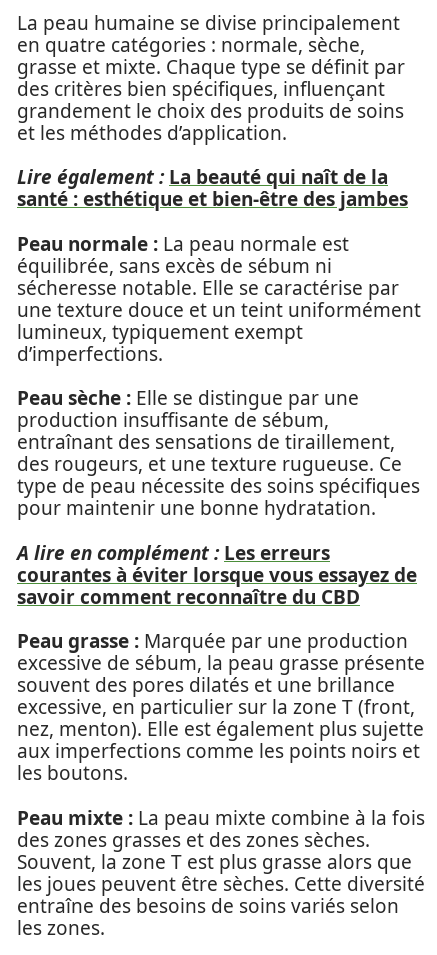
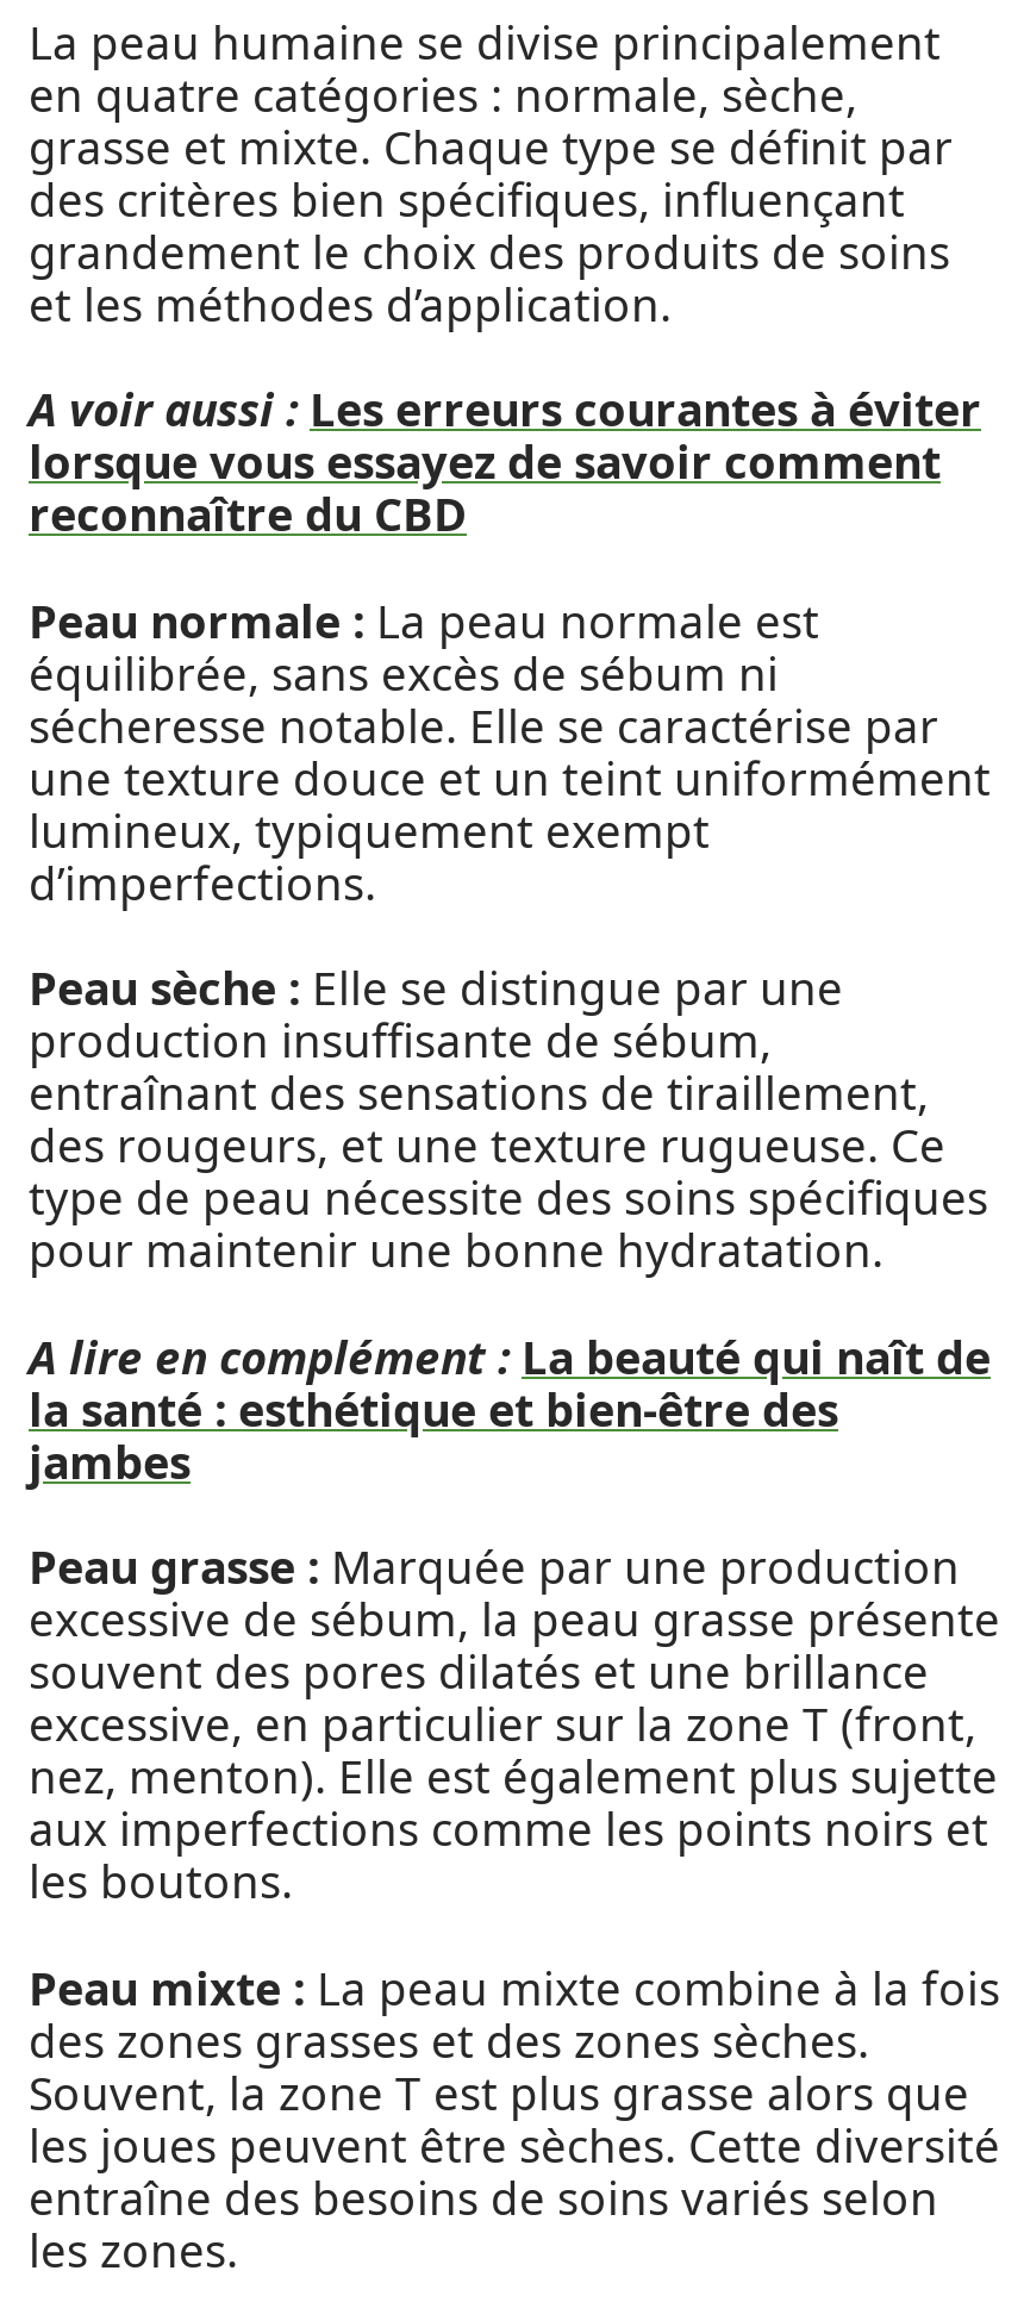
- Lire également : La beauté qui naît de la
- santé : esthétique et bien-être des jambes
+ A voir aussi : Les erreurs courantes à éviter
+ lorsque vous essayez de savoir comment
+ reconnaître du CBD

- A lire en complément : Les erreurs
- courantes à éviter lorsque vous essayez de
- savoir comment reconnaître du CBD
+ A lire en complément : La beauté qui naît de
+ la santé : esthétique et bien-être des
+ jambes
